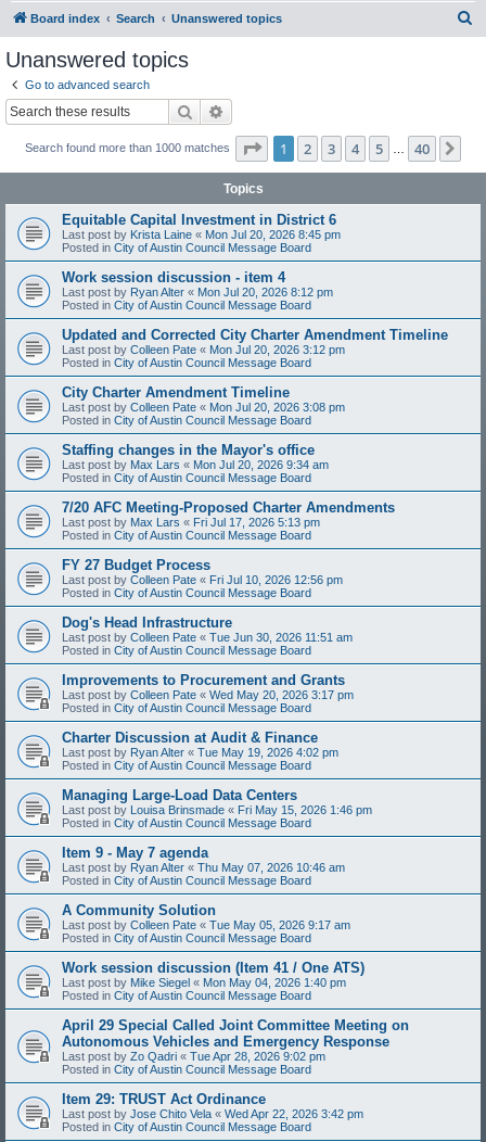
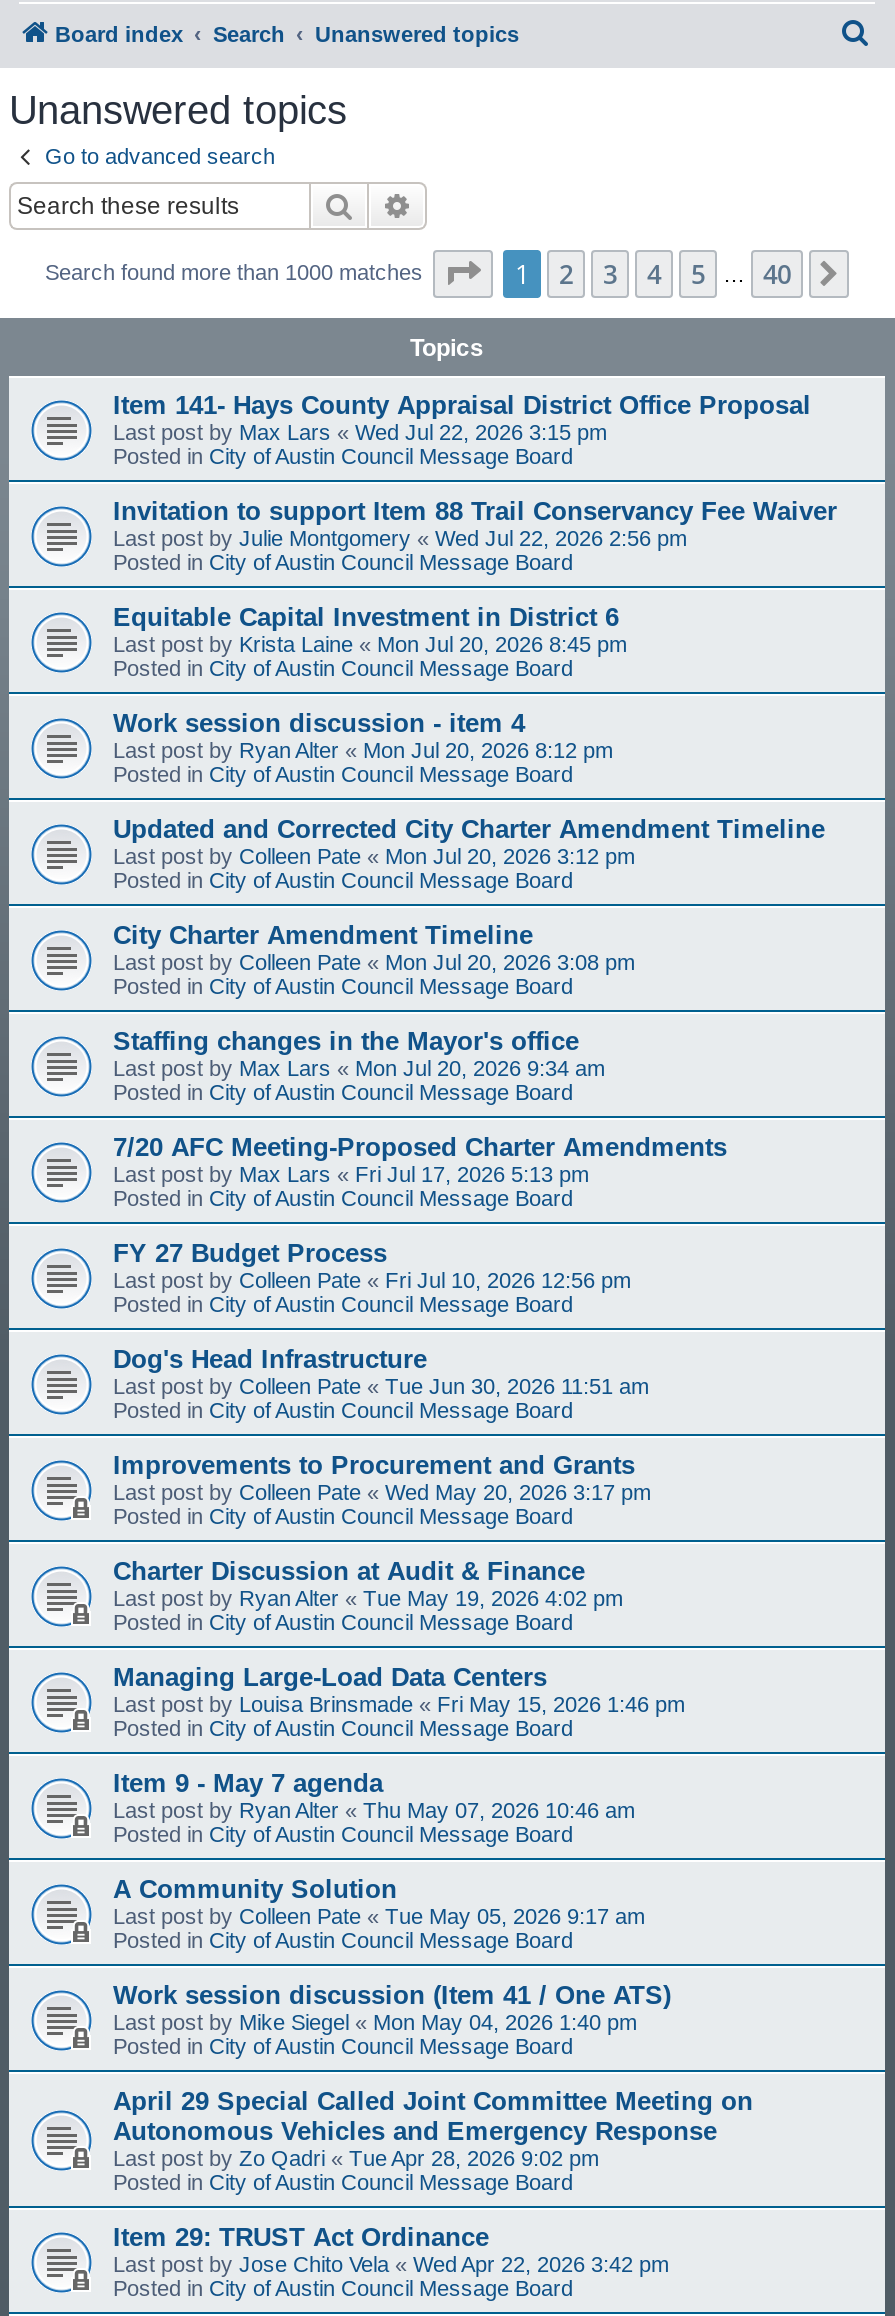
+ Item 141- Hays County Appraisal District Office Proposal
+ Last post by Max Lars «Wed Jul 22, 2026 3:15 pm
+ Posted in City of Austin Council Message Board
+ Invitation to support Item 88 Trail Conservancy Fee Waiver
+ Last post by Julie Montgomery «Wed Jul 22, 2026 2:56 pm
+ Posted in City of Austin Council Message Board
